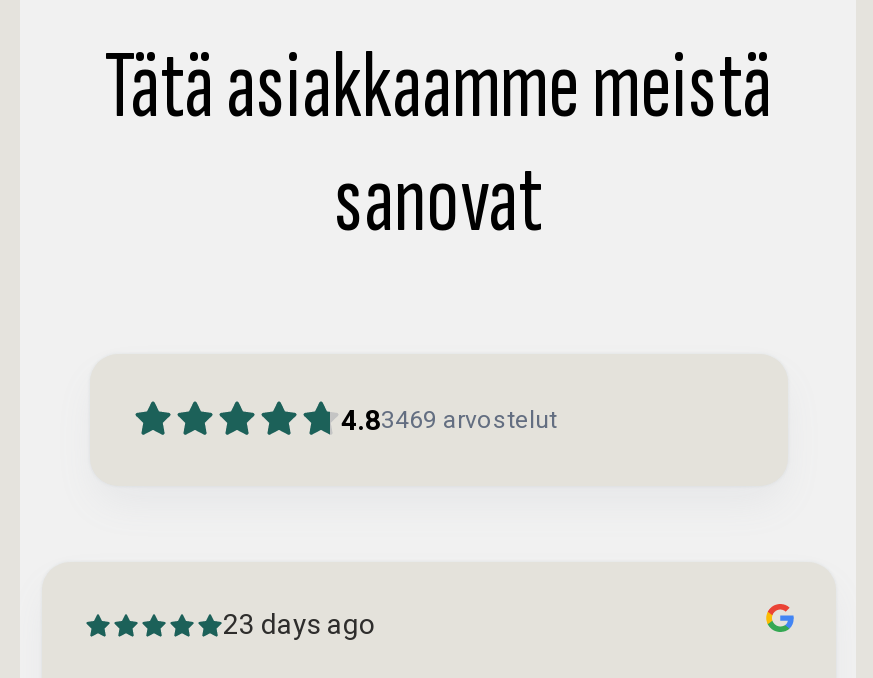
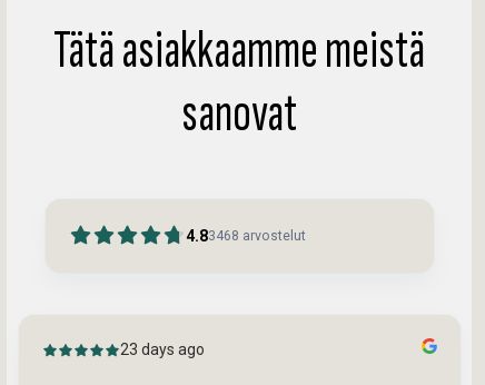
- 4.83469 arvostelut
+ 4.83468 arvostelut
